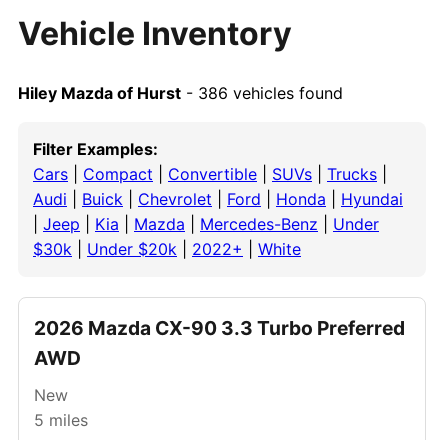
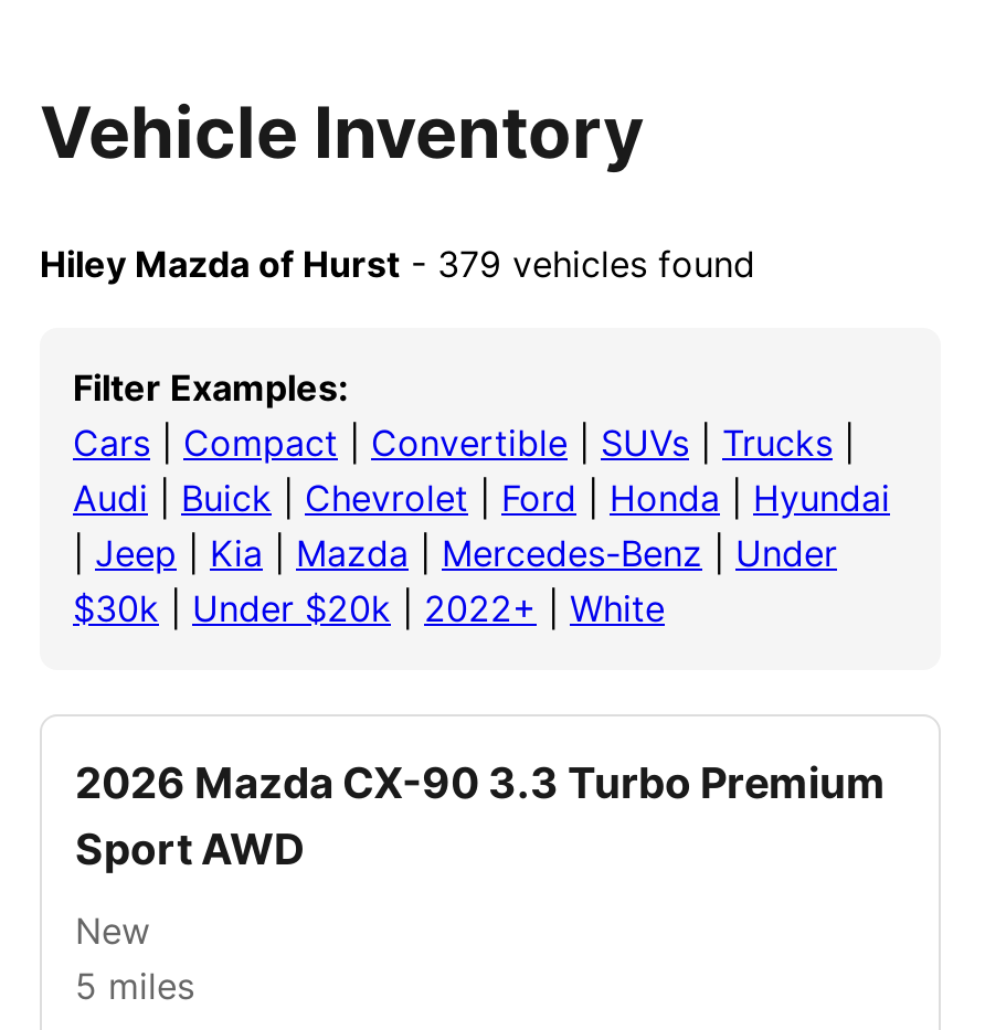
- Hiley Mazda of Hurst - 386 vehicles found
+ Hiley Mazda of Hurst - 379 vehicles found

- 2026 Mazda CX-90 3.3 Turbo Preferred
- AWD
+ 2026 Mazda CX-90 3.3 Turbo Premium
+ Sport AWD
